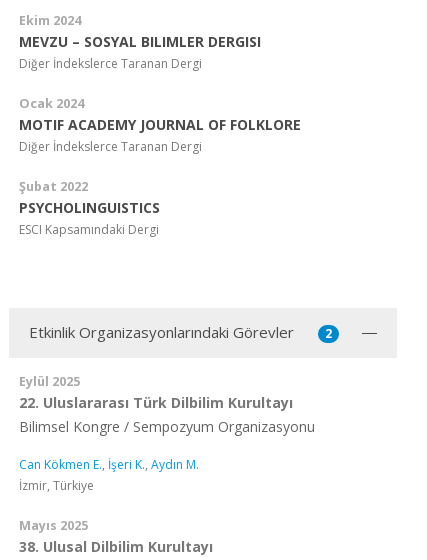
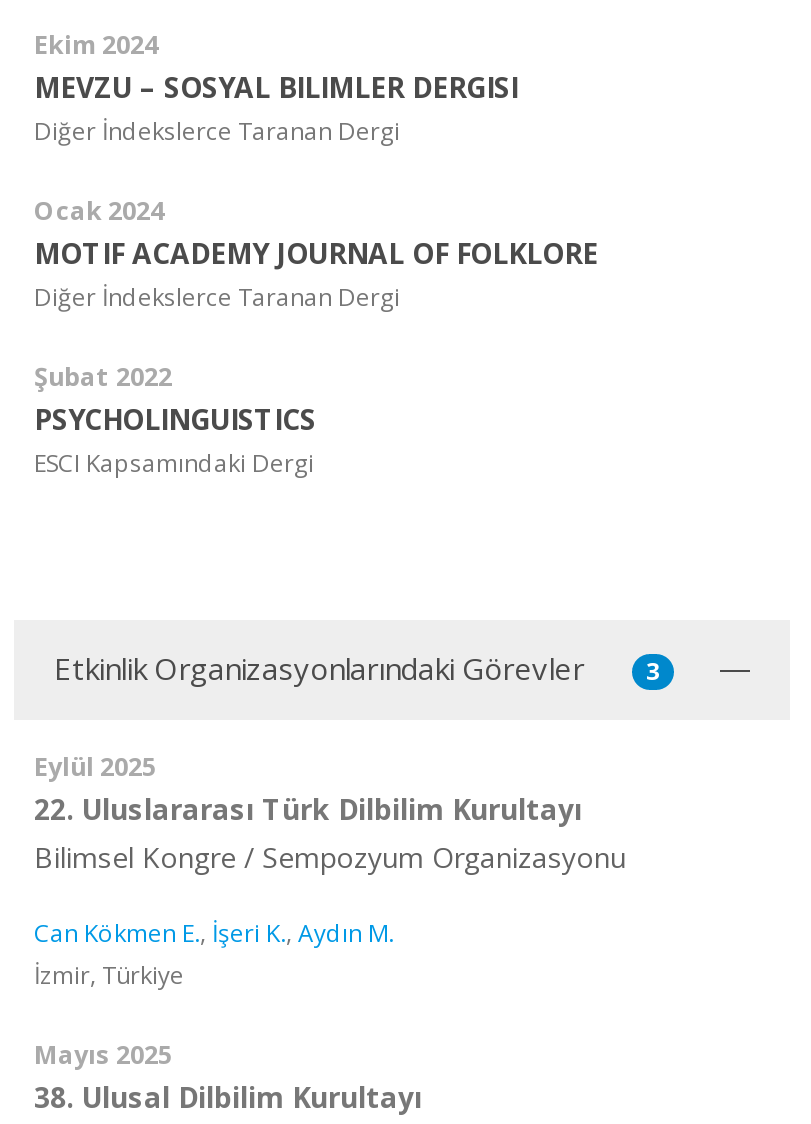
- Etkinlik Organizasyonlarındaki Görevler 2
+ Etkinlik Organizasyonlarındaki Görevler 3
